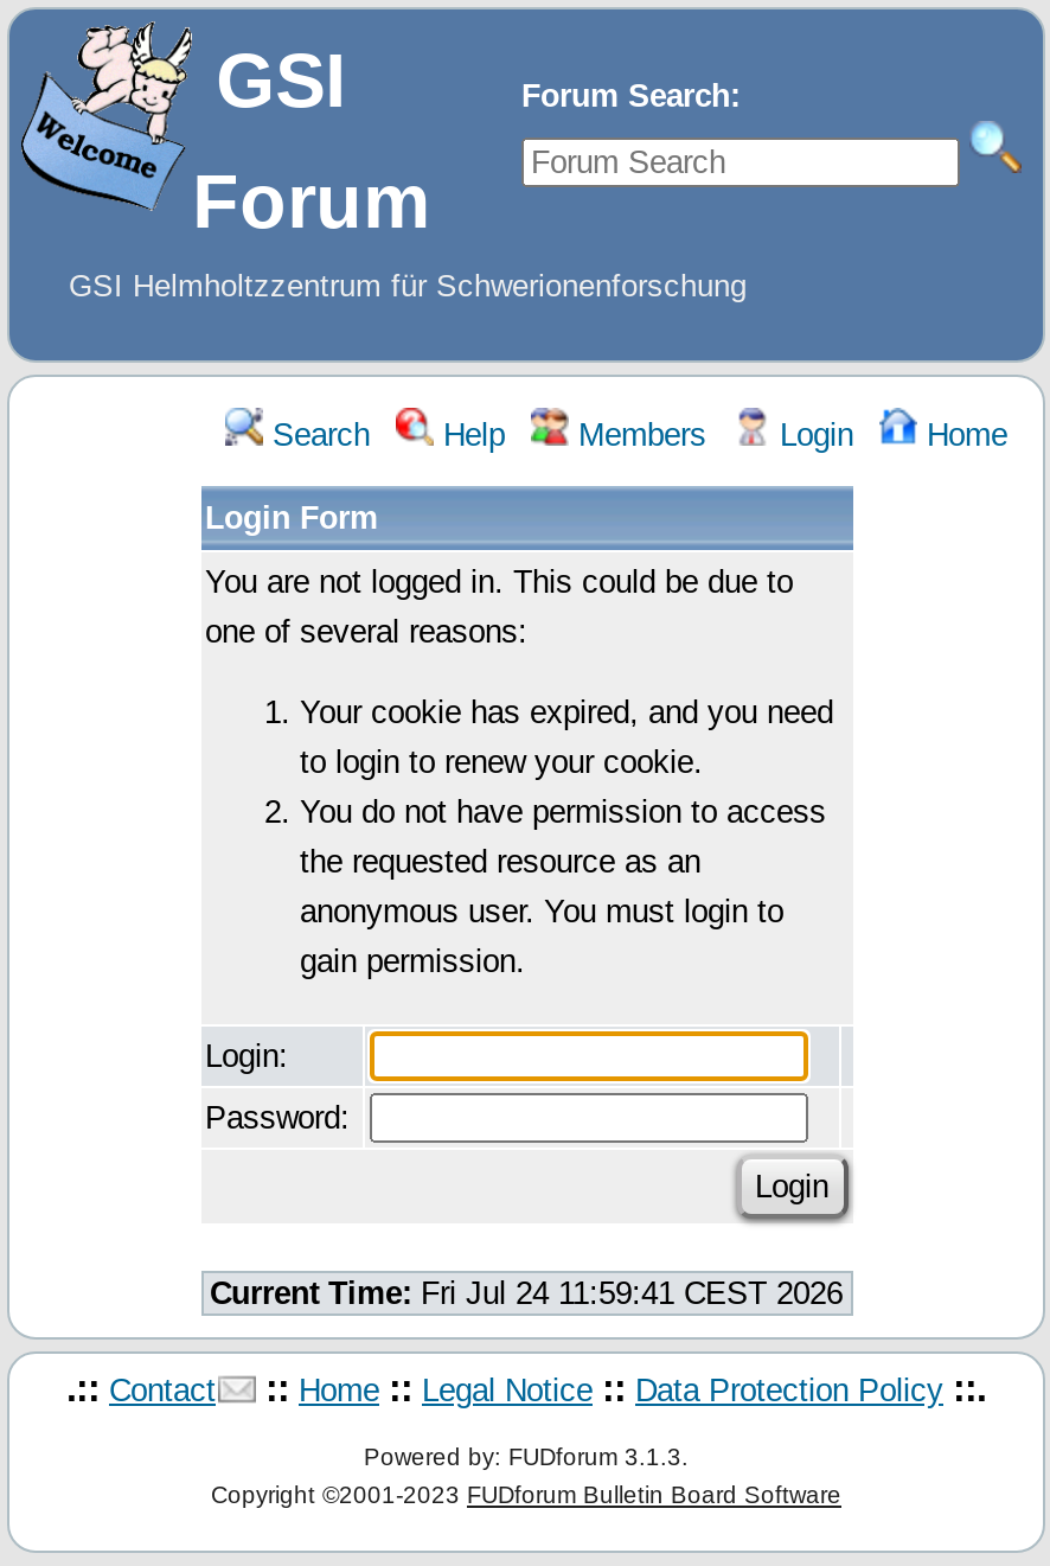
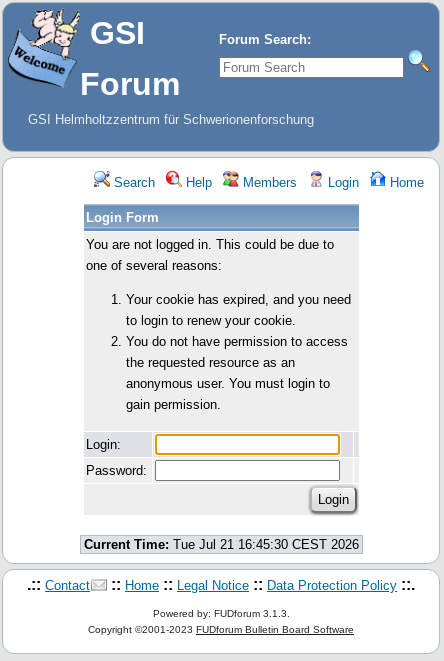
- Current Time: Fri Jul 24 11:59:41 CEST 2026
+ Current Time: Tue Jul 21 16:45:30 CEST 2026
